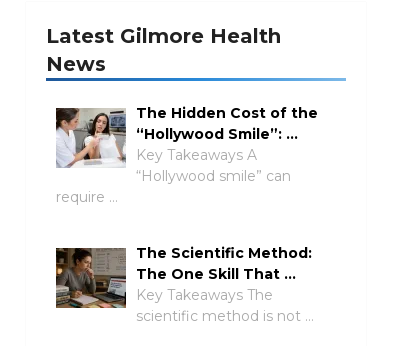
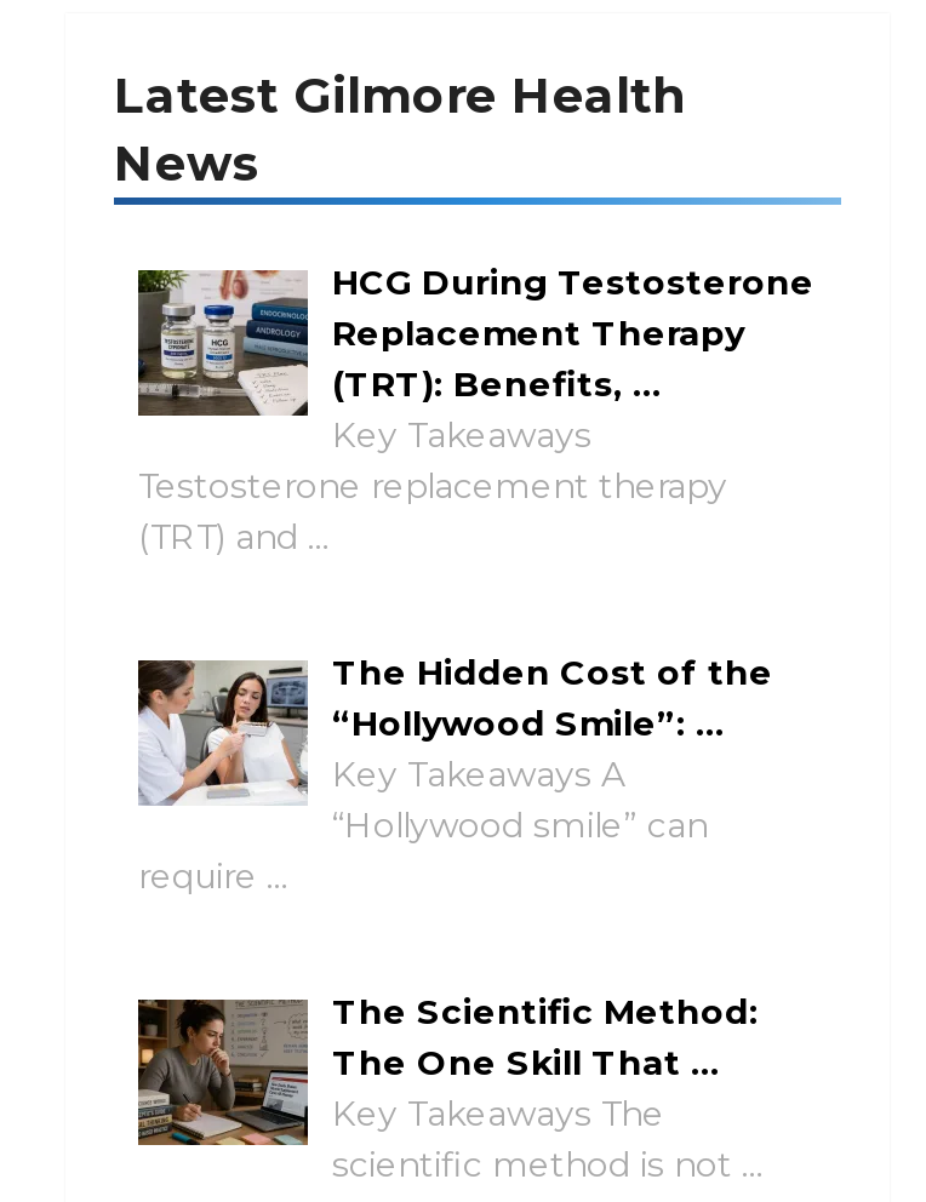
+ [image]
+ HCG During Testosterone
+ Replacement Therapy
+ (TRT): Benefits, …
+ Key Takeaways
+ Testosterone replacement therapy
+ (TRT) and …
